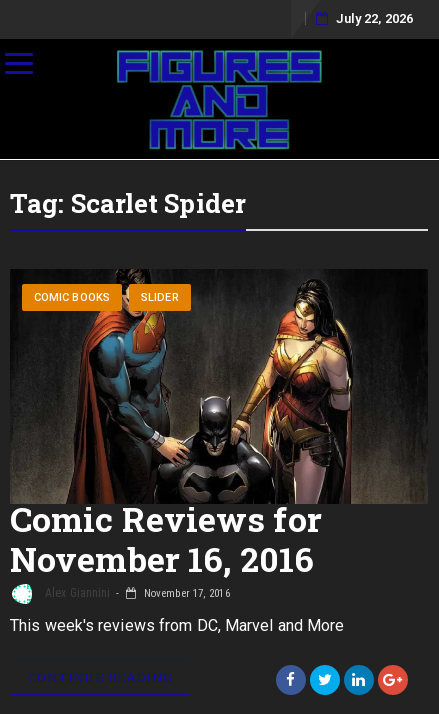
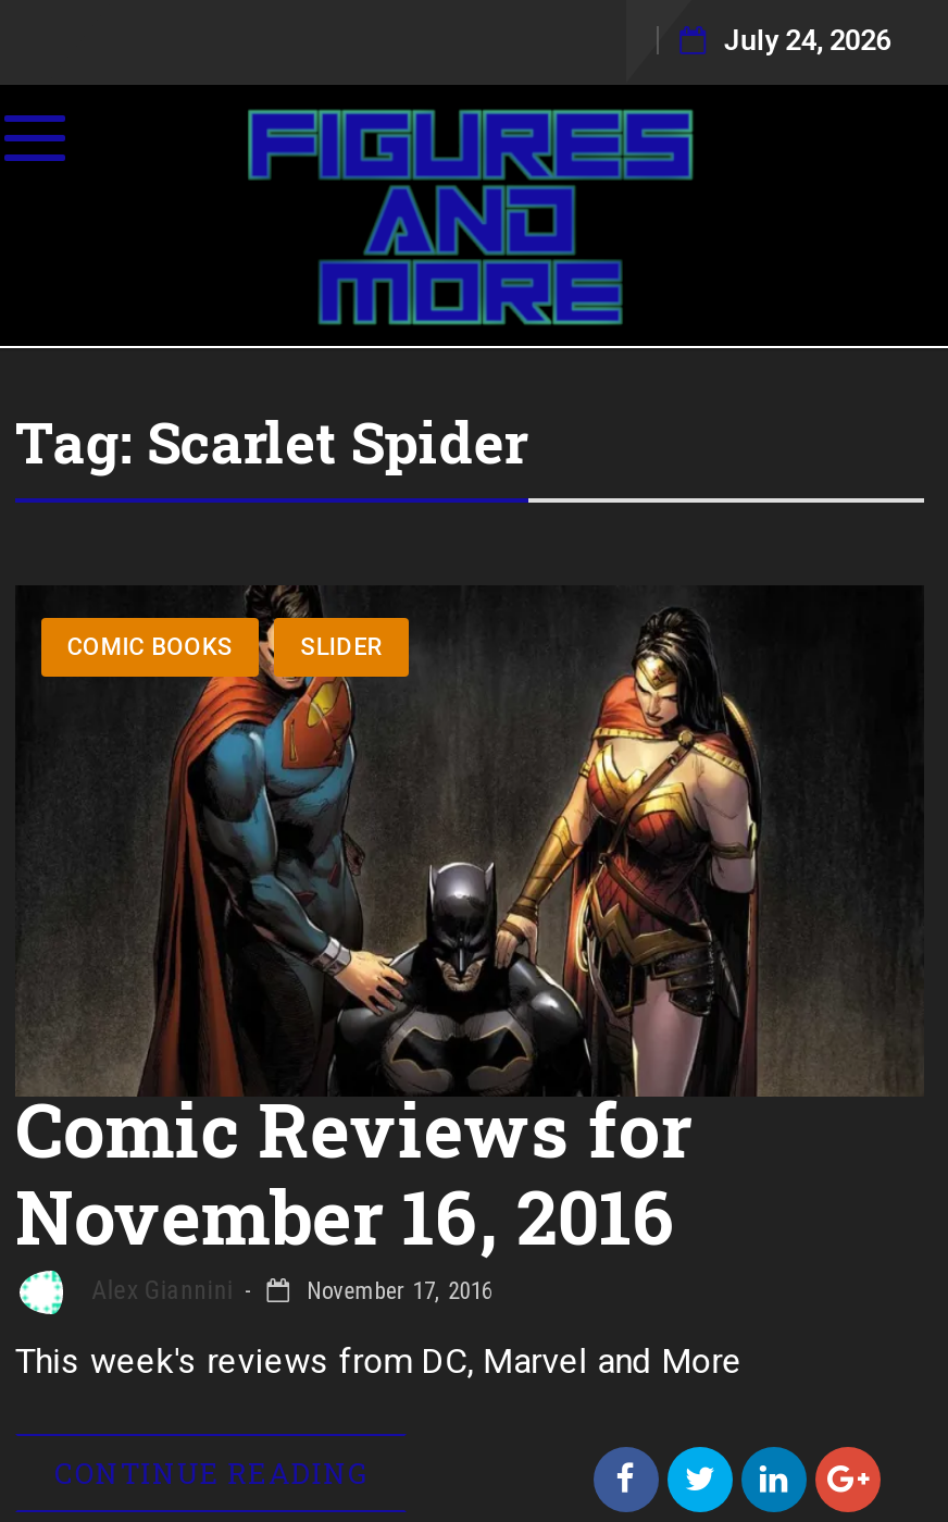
- July 22, 2026
+ July 24, 2026
